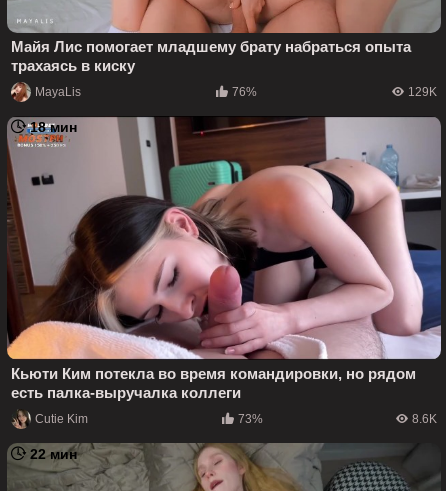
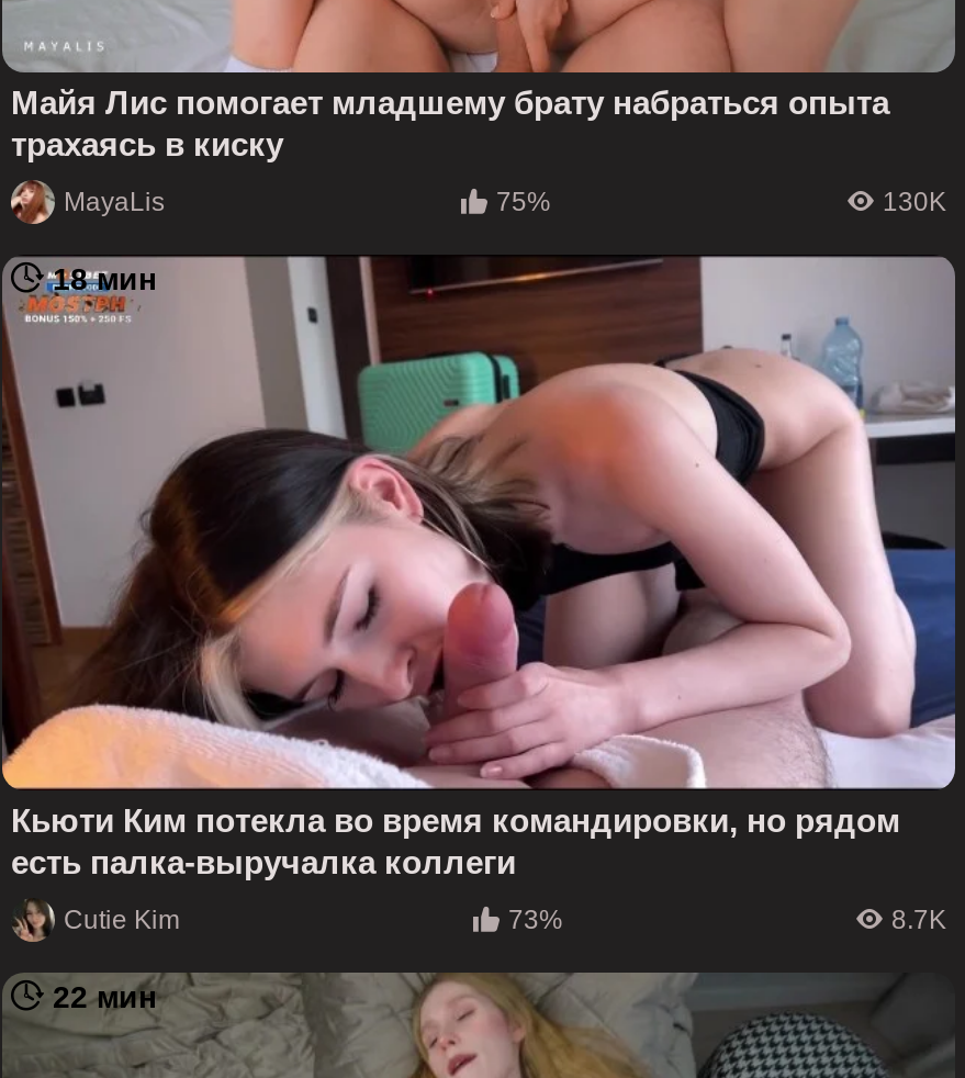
- 76%
- 129K
+ 75%
+ 130K

- 8.6K
+ 8.7K
